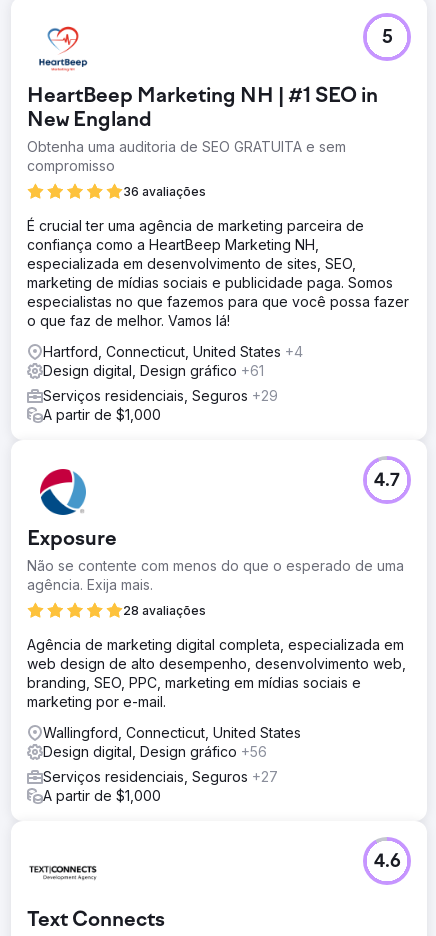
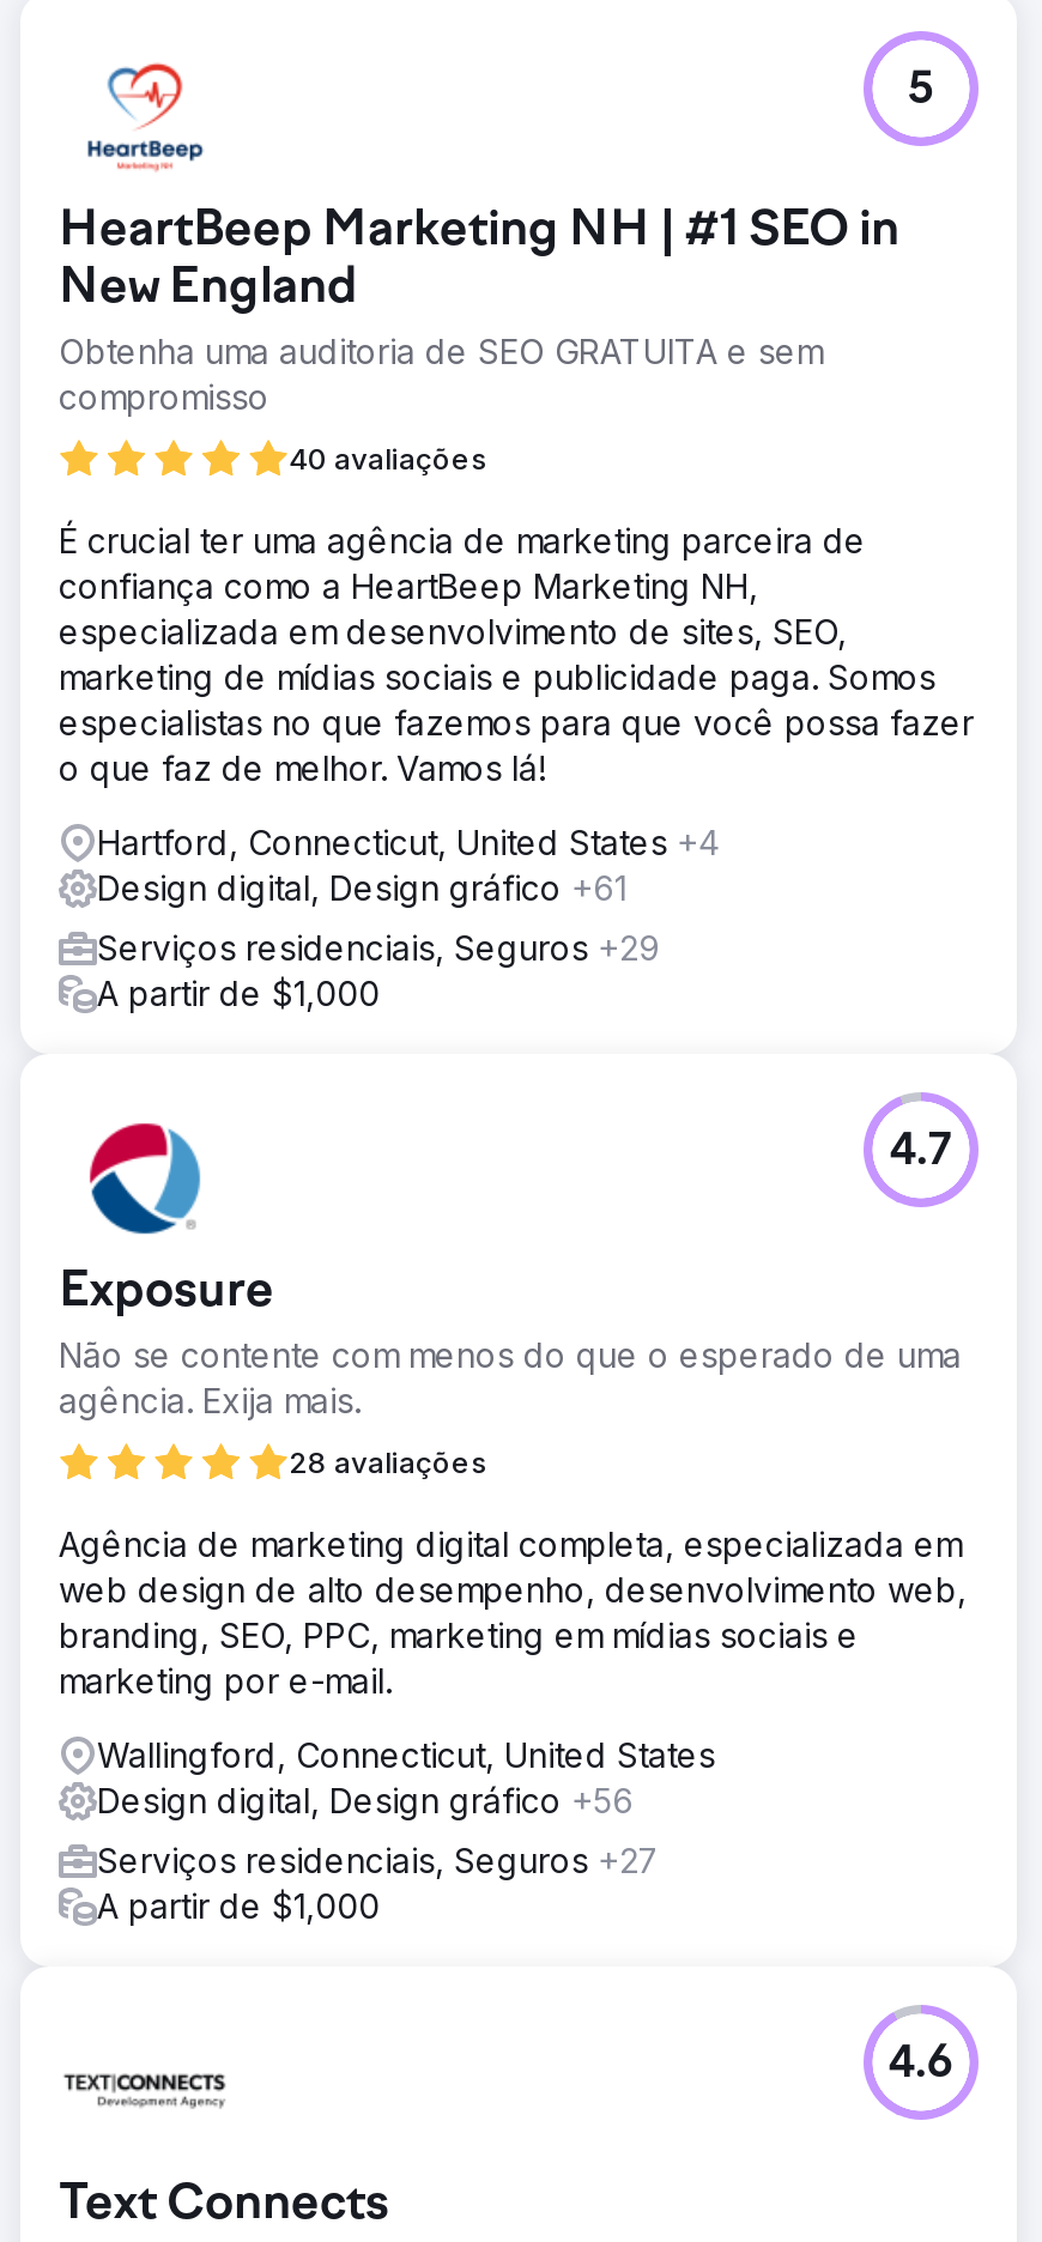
- 36 avaliações
+ 40 avaliações
